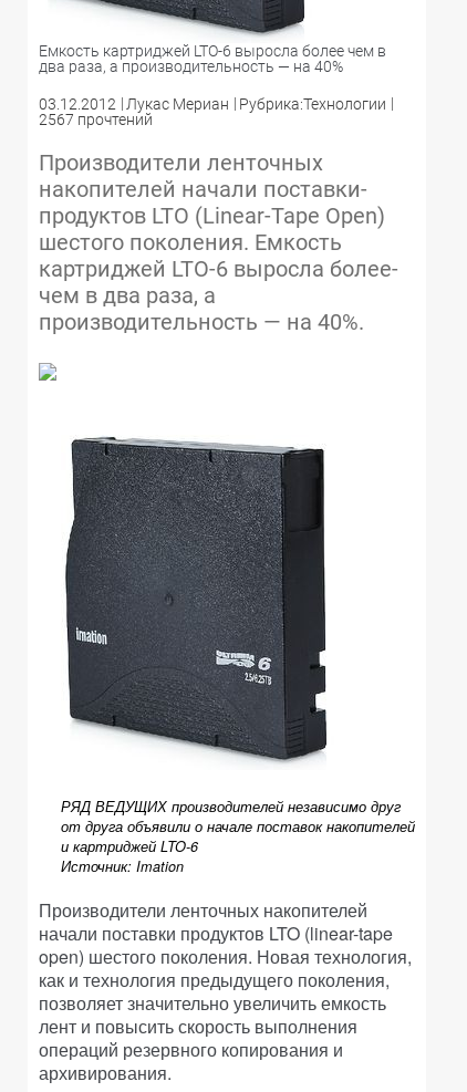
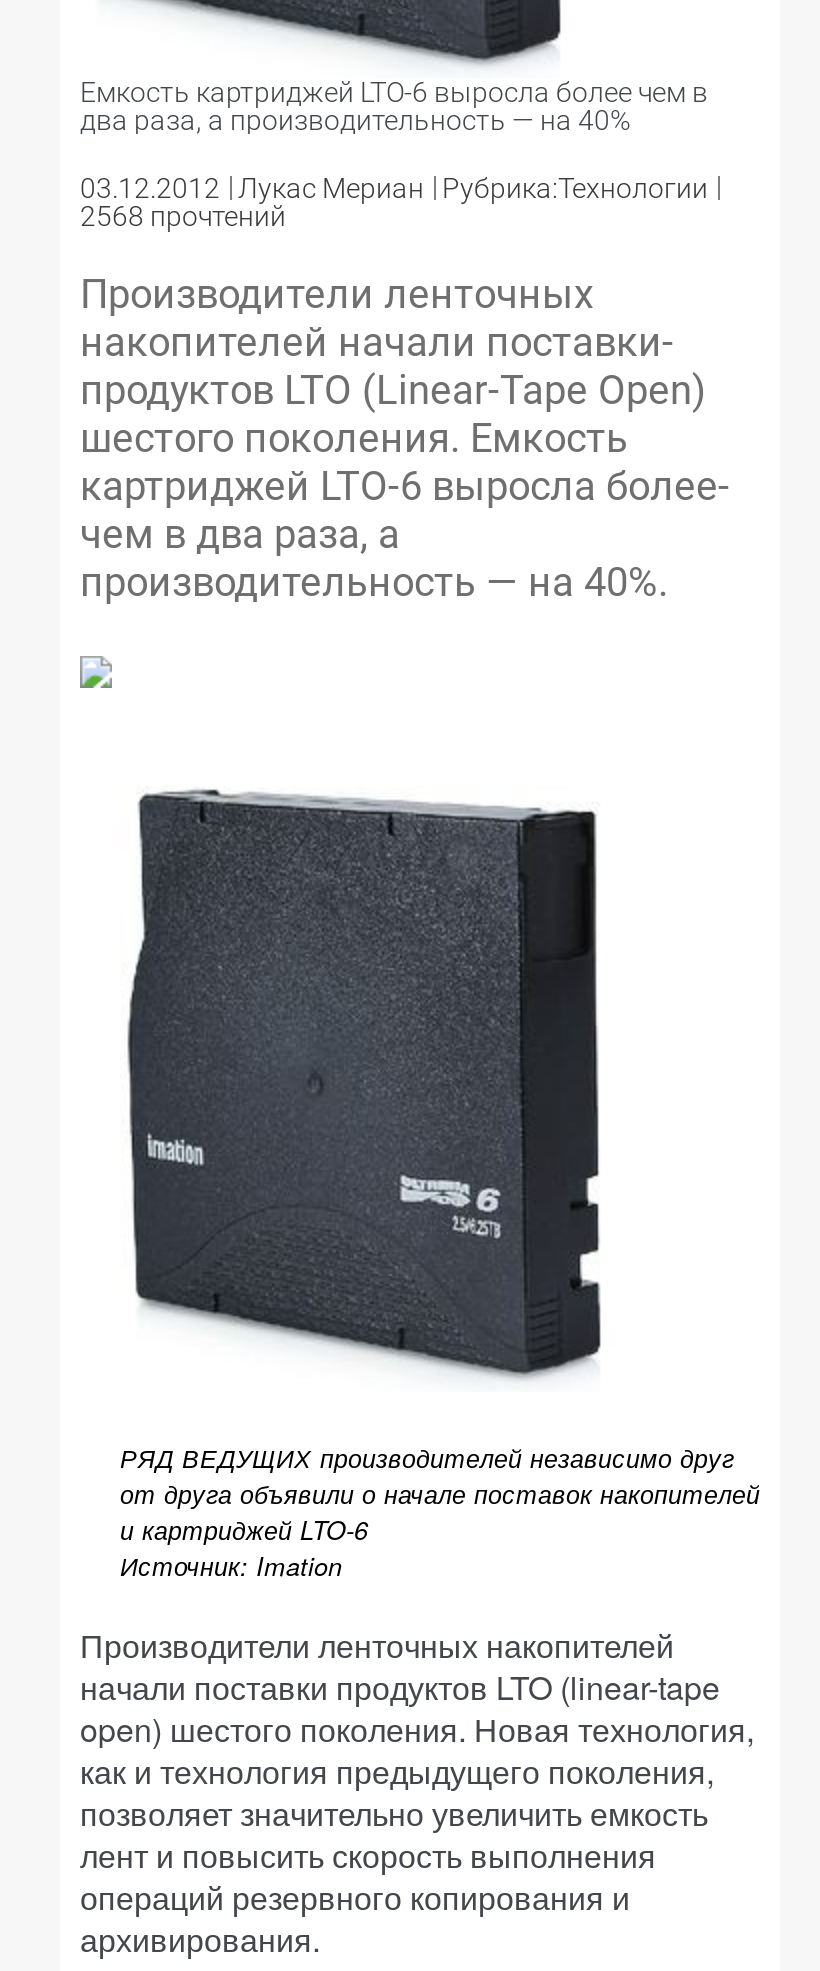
- 2567 прочтений
+ 2568 прочтений
